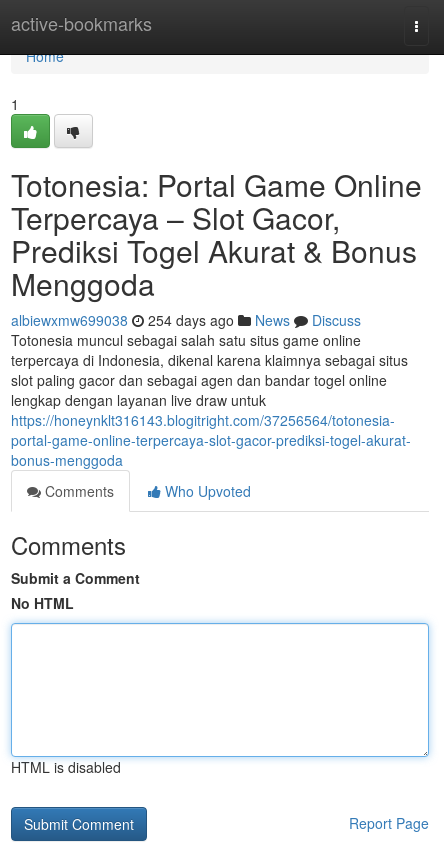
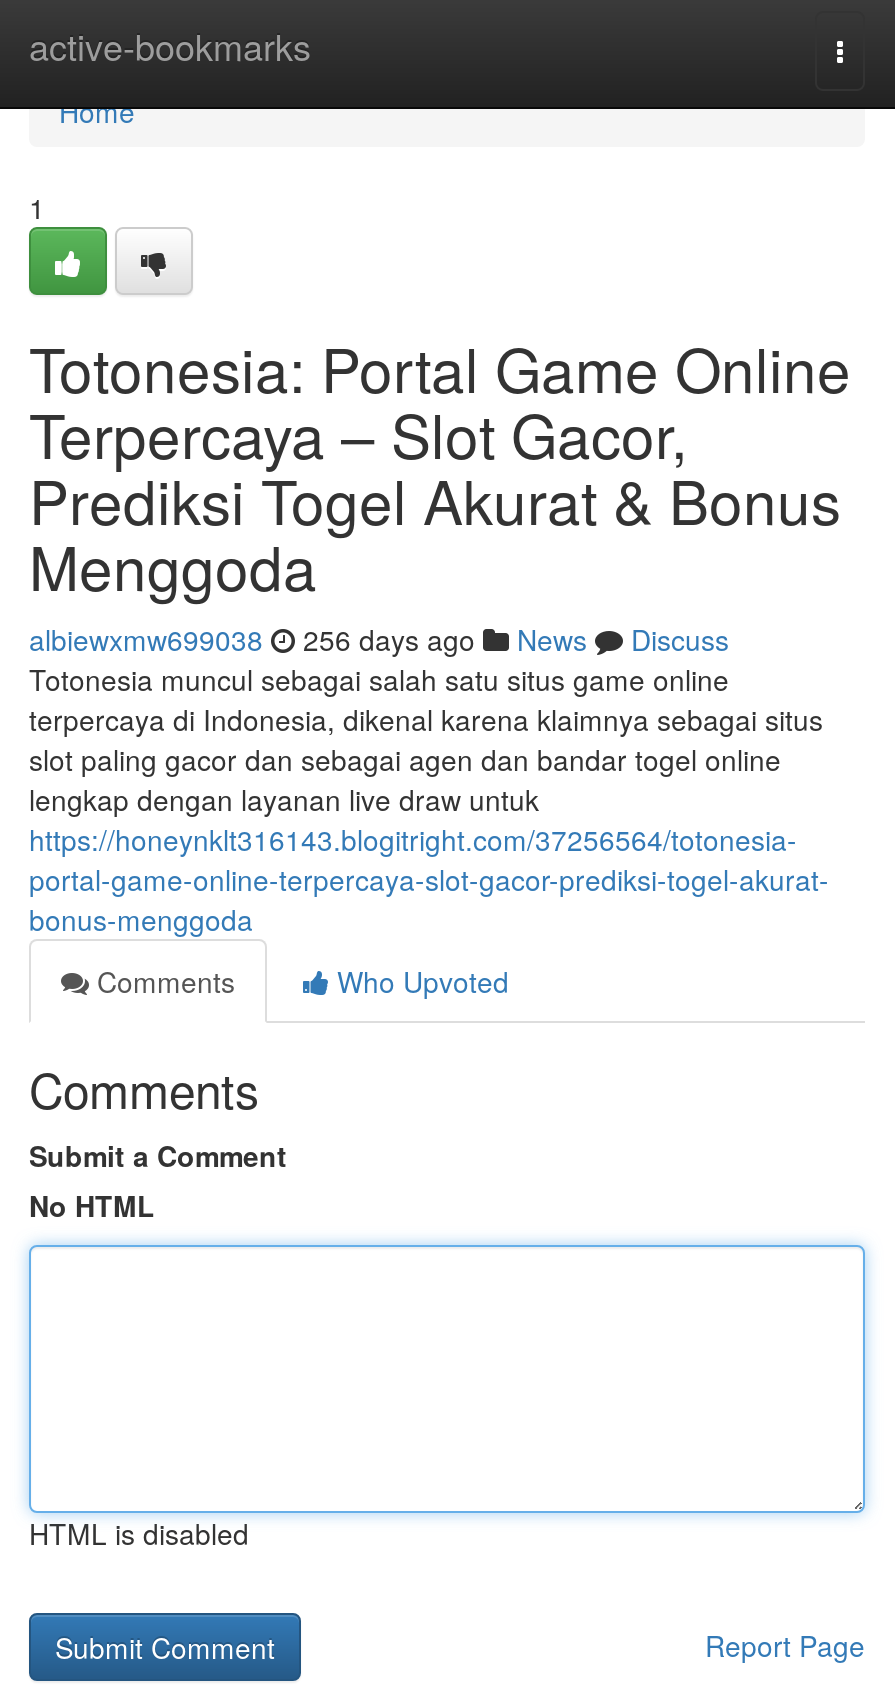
- albiewxmw699038 254 days ago News Discuss
+ albiewxmw699038 256 days ago News Discuss
